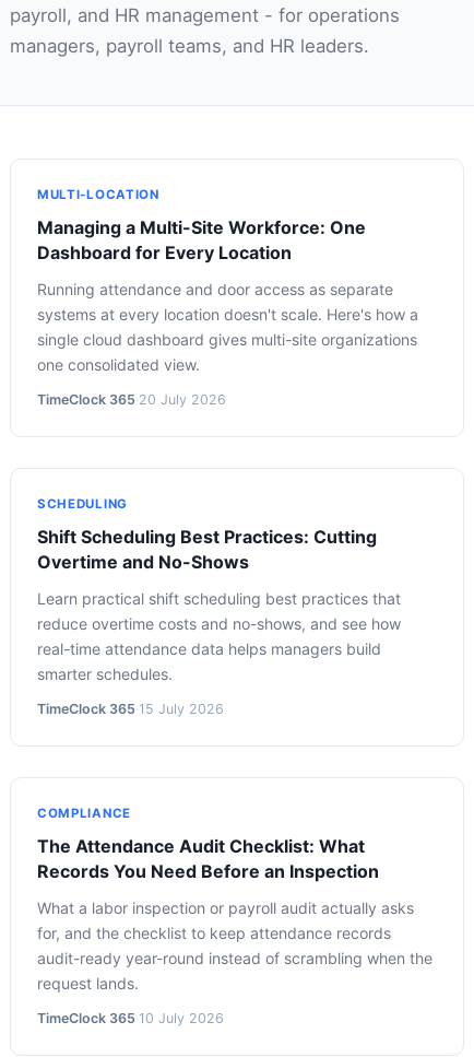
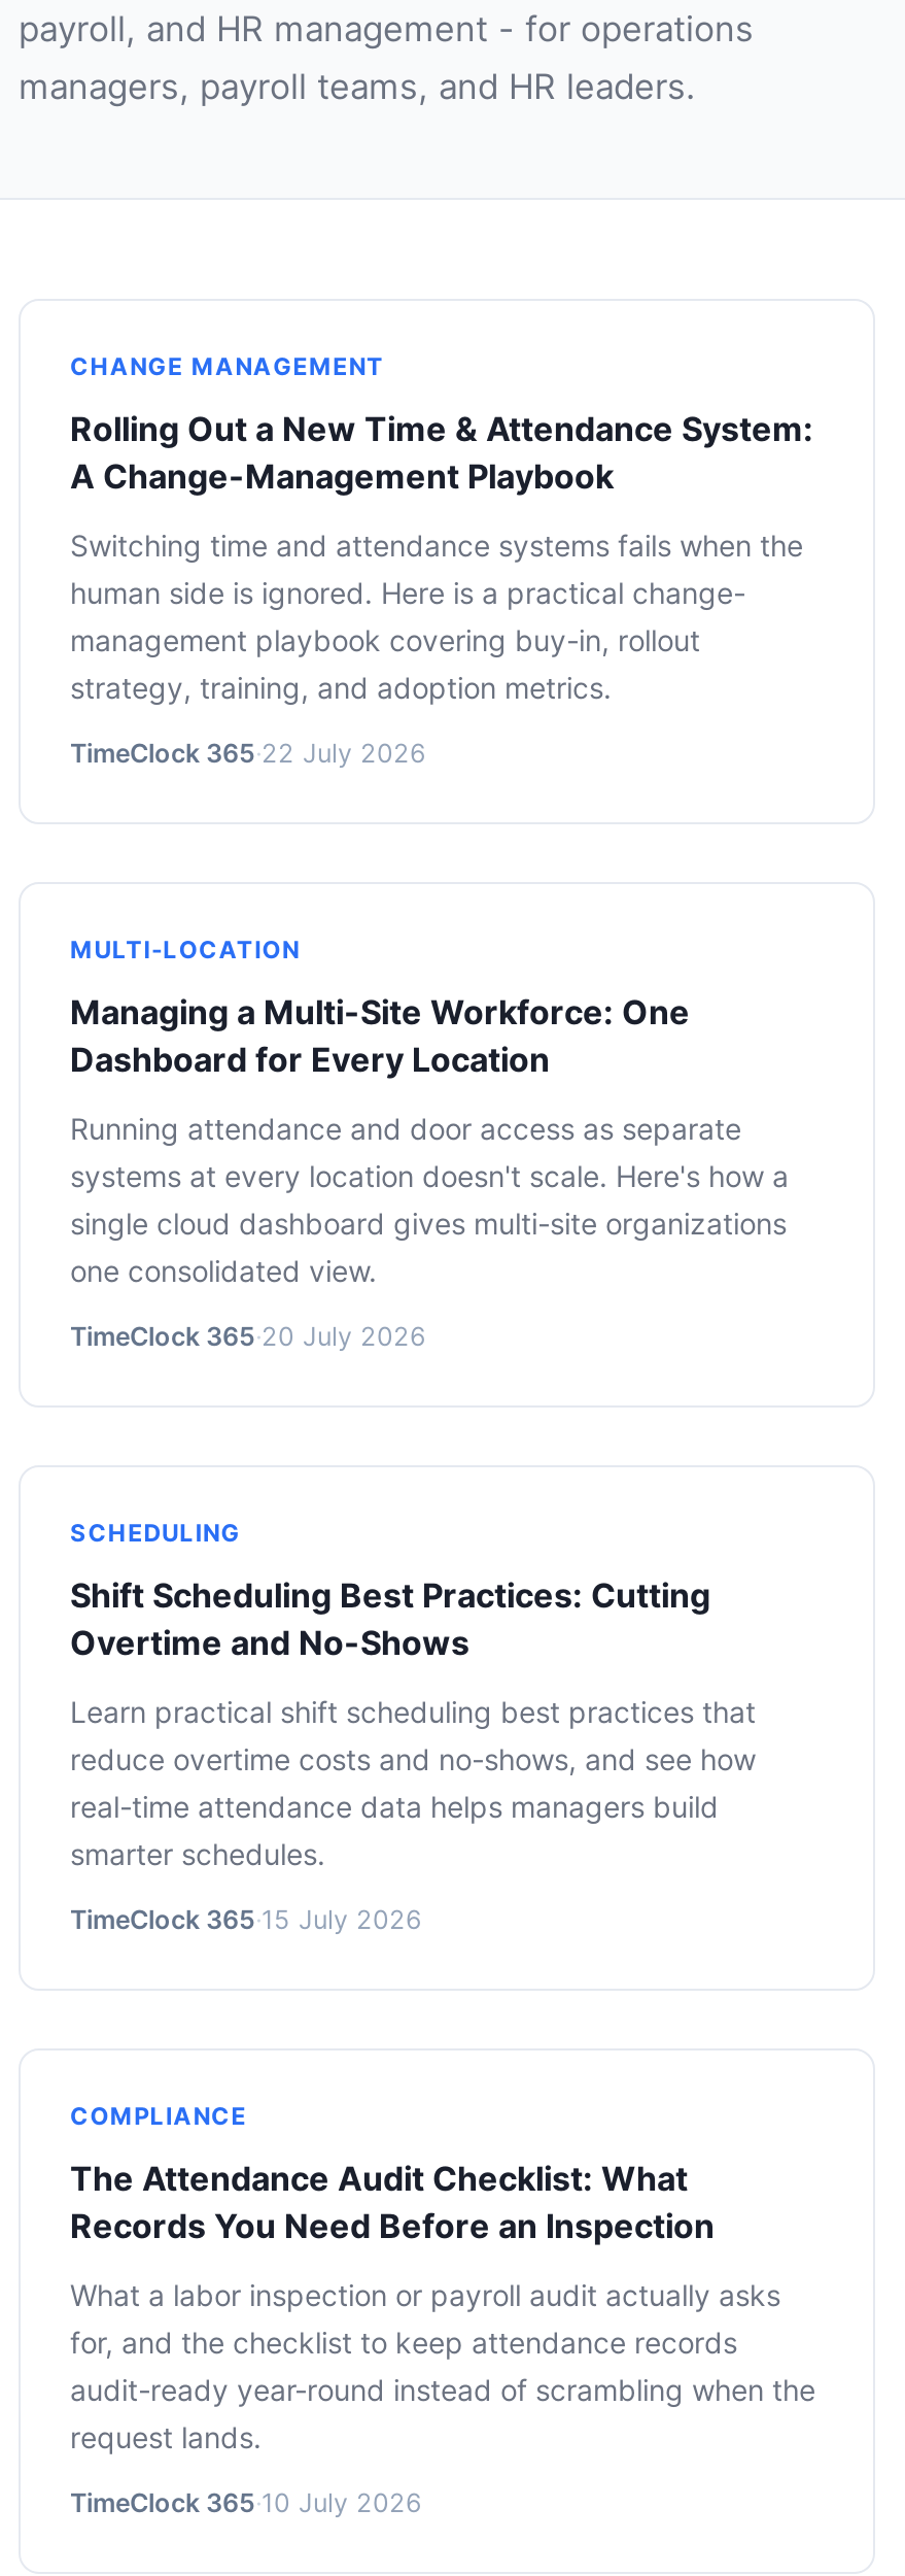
+ CHANGE MANAGEMENT
+ Rolling Out a New Time & Attendance System:
+ A Change-Management Playbook
+ Switching time and attendance systems fails when the
+ human side is ignored. Here is a practical change-
+ management playbook covering buy-in, rollout
+ strategy, training, and adoption metrics.
+ TimeClock 365 · 22 July 2026
